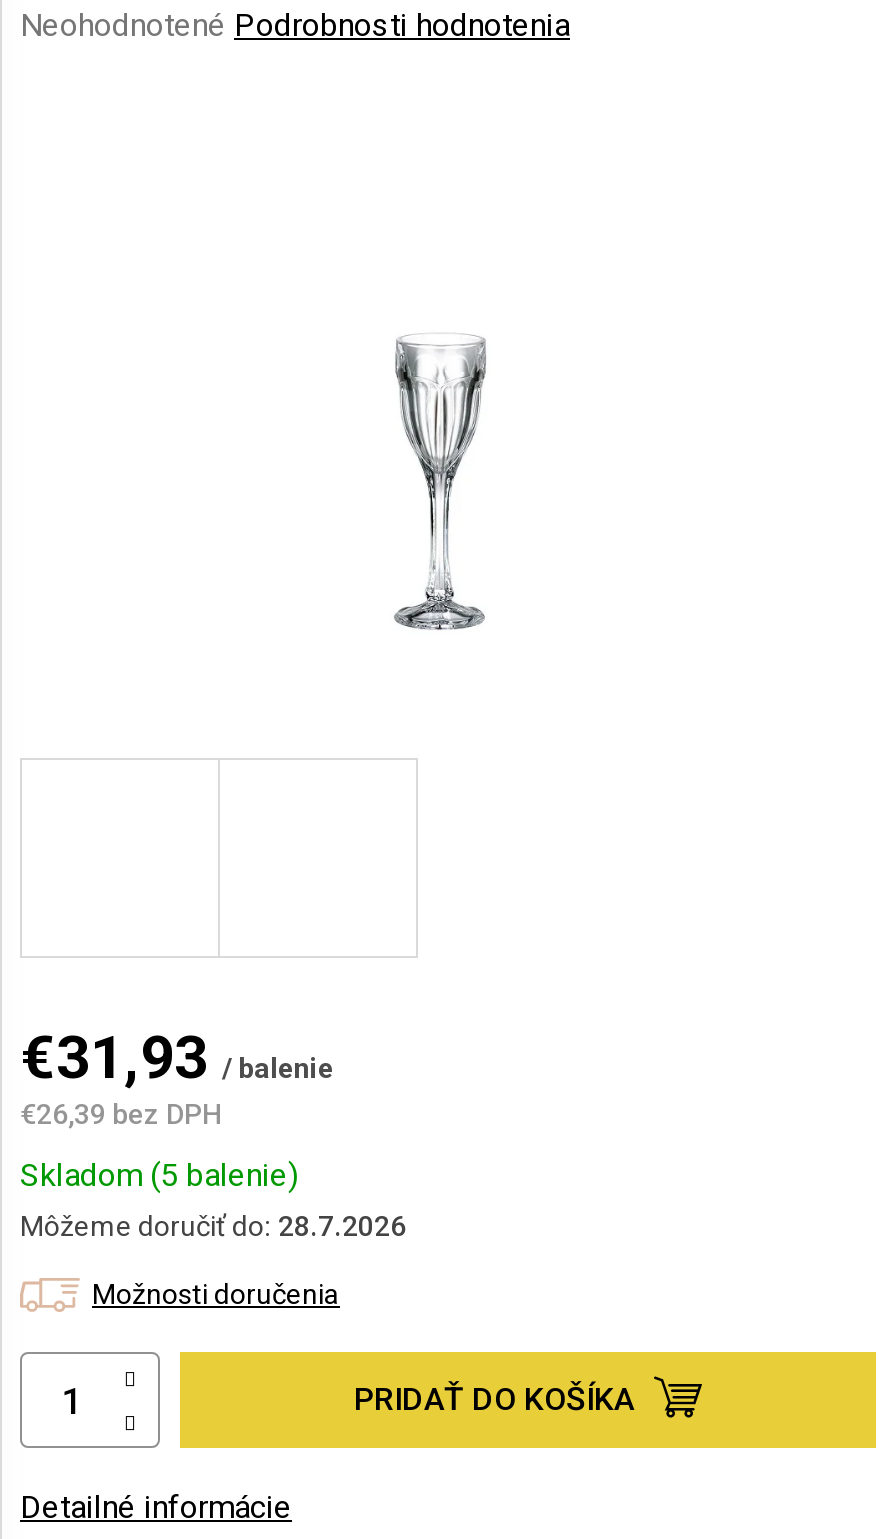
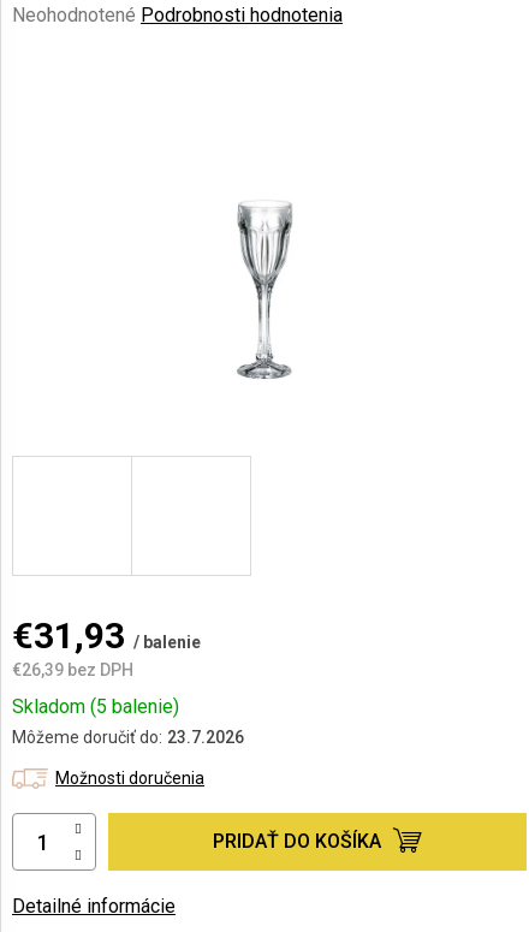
- Môžeme doručiť do: 28.7.2026
+ Môžeme doručiť do: 23.7.2026
